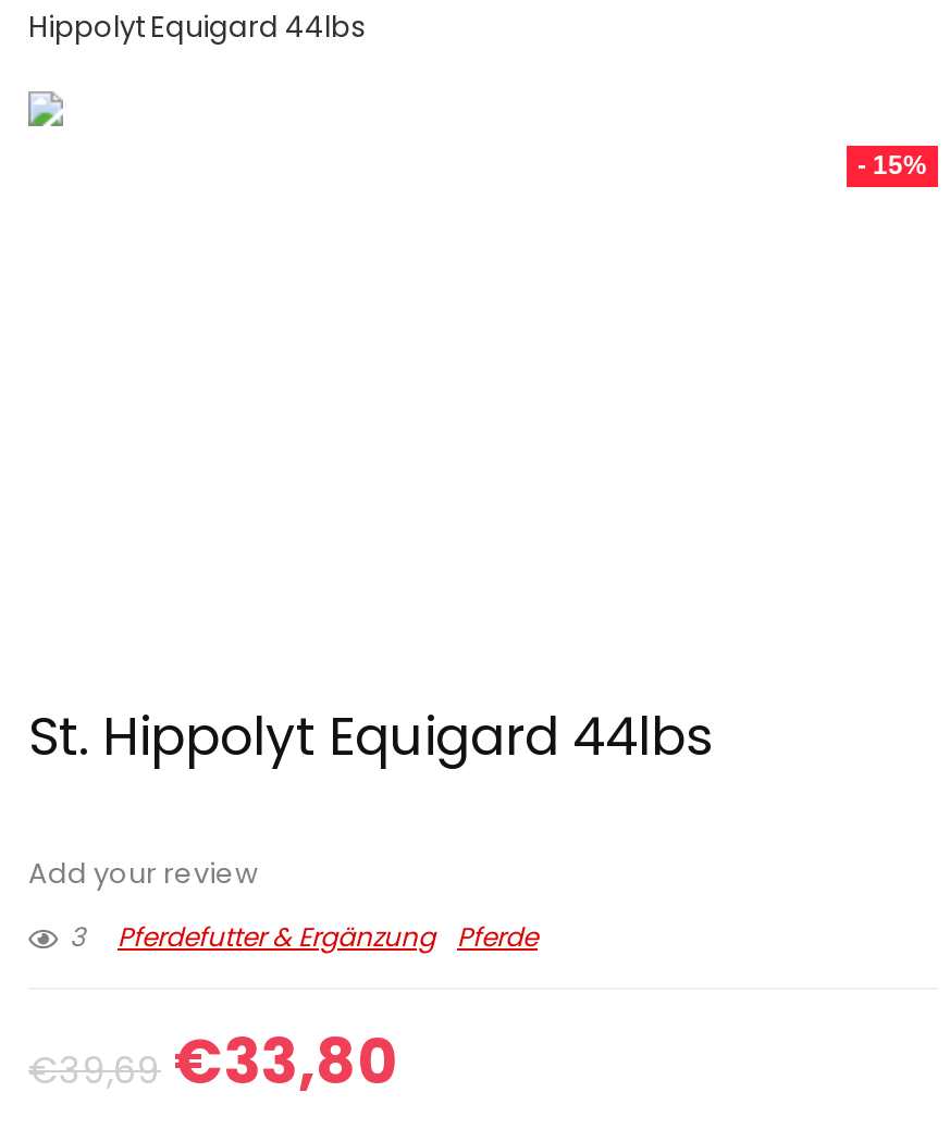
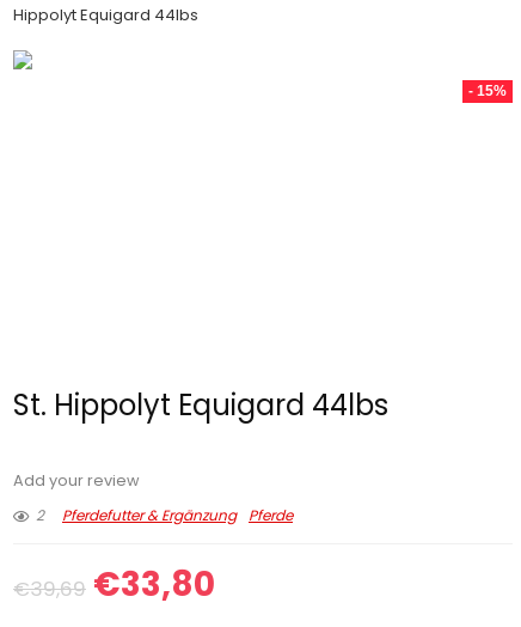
- 3 Pferdefutter & Ergänzung Pferde
+ 2 Pferdefutter & Ergänzung Pferde
